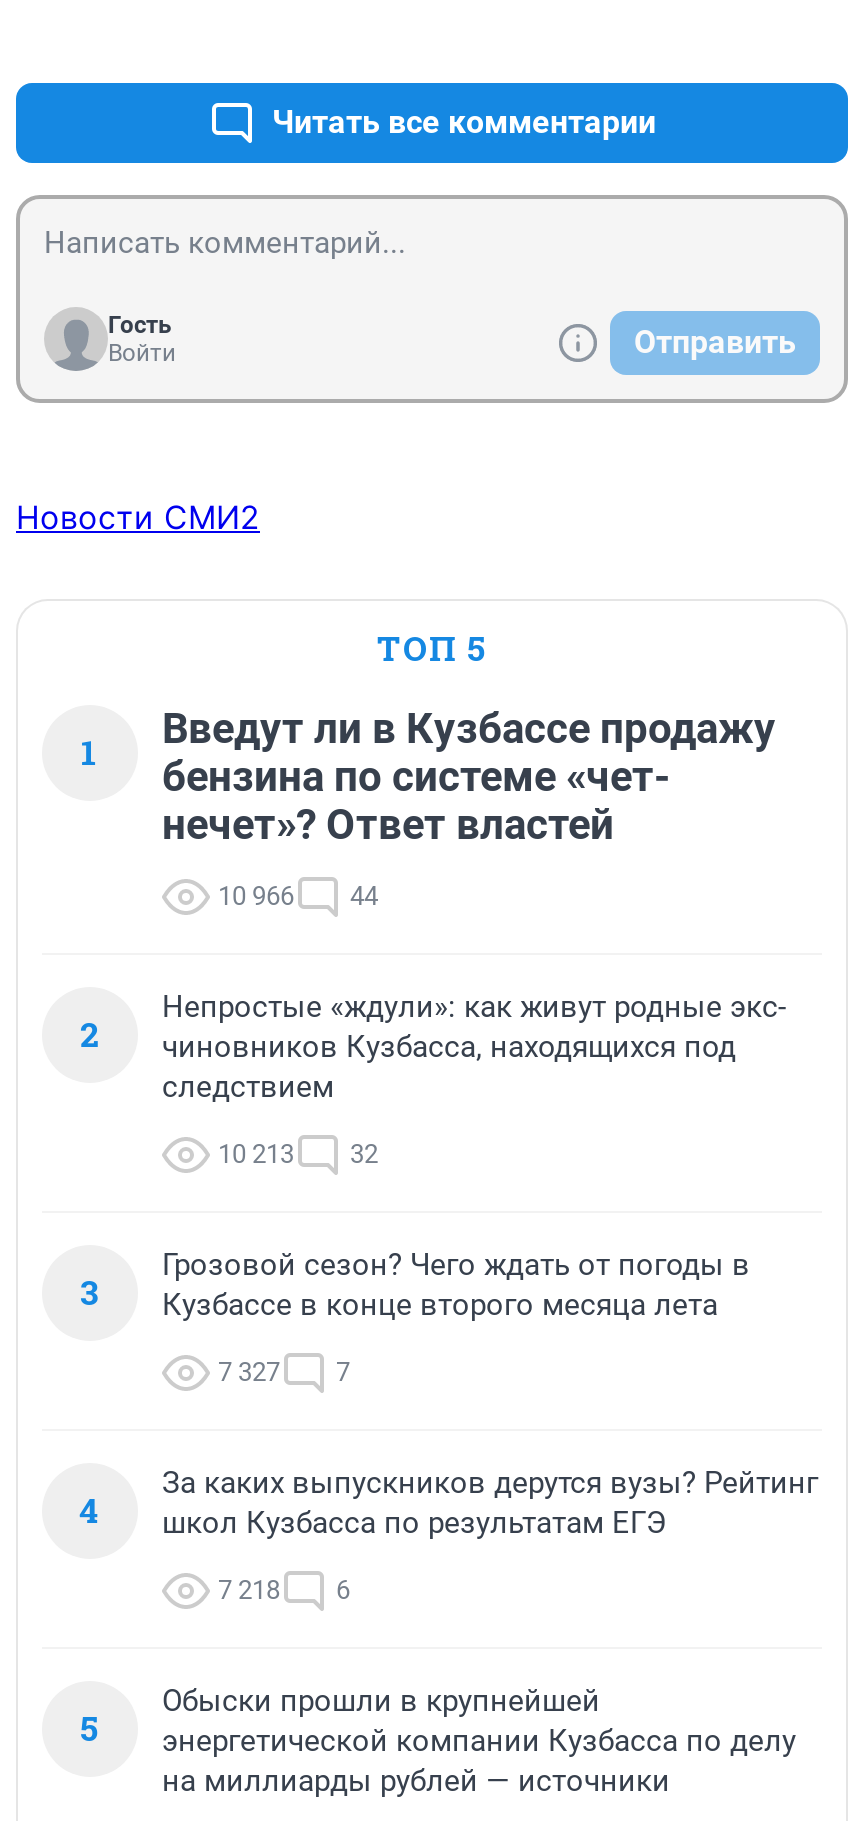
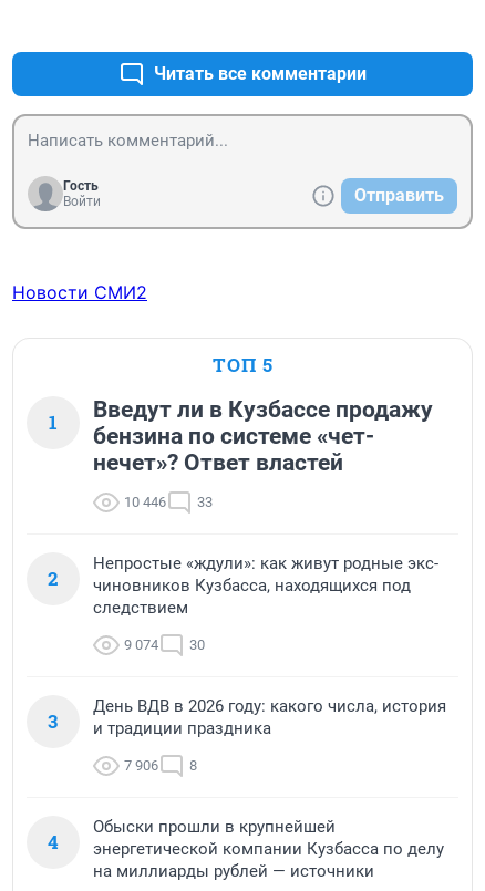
- 10 966
+ 10 446

- 44
+ 33

- 10 213
+ 9 074

- 32
+ 30

- Грозовой сезон? Чего ждать от погоды в
- Кузбассе в конце второго месяца лета
+ День ВДВ в 2026 году: какого числа, история
+ и традиции праздника

- 7 327
- 7
+ 7 906
+ 8

- За каких выпускников дерутся вузы? Рейтинг
- школ Кузбасса по результатам ЕГЭ
- 7 218
- 6
- 5
